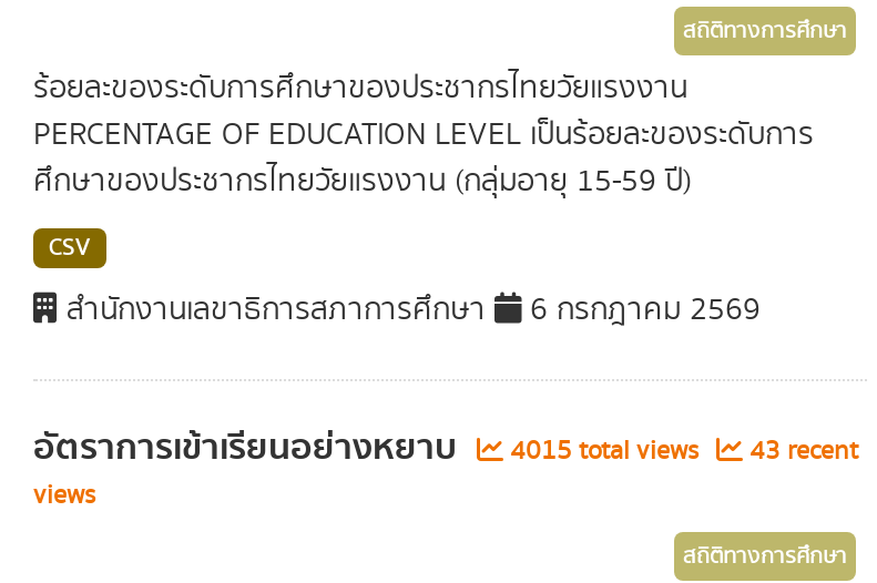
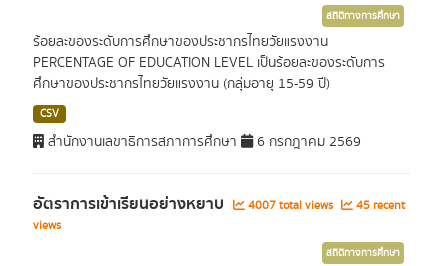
- 4015 total views
+ 4007 total views

- 43 recent
+ 45 recent
